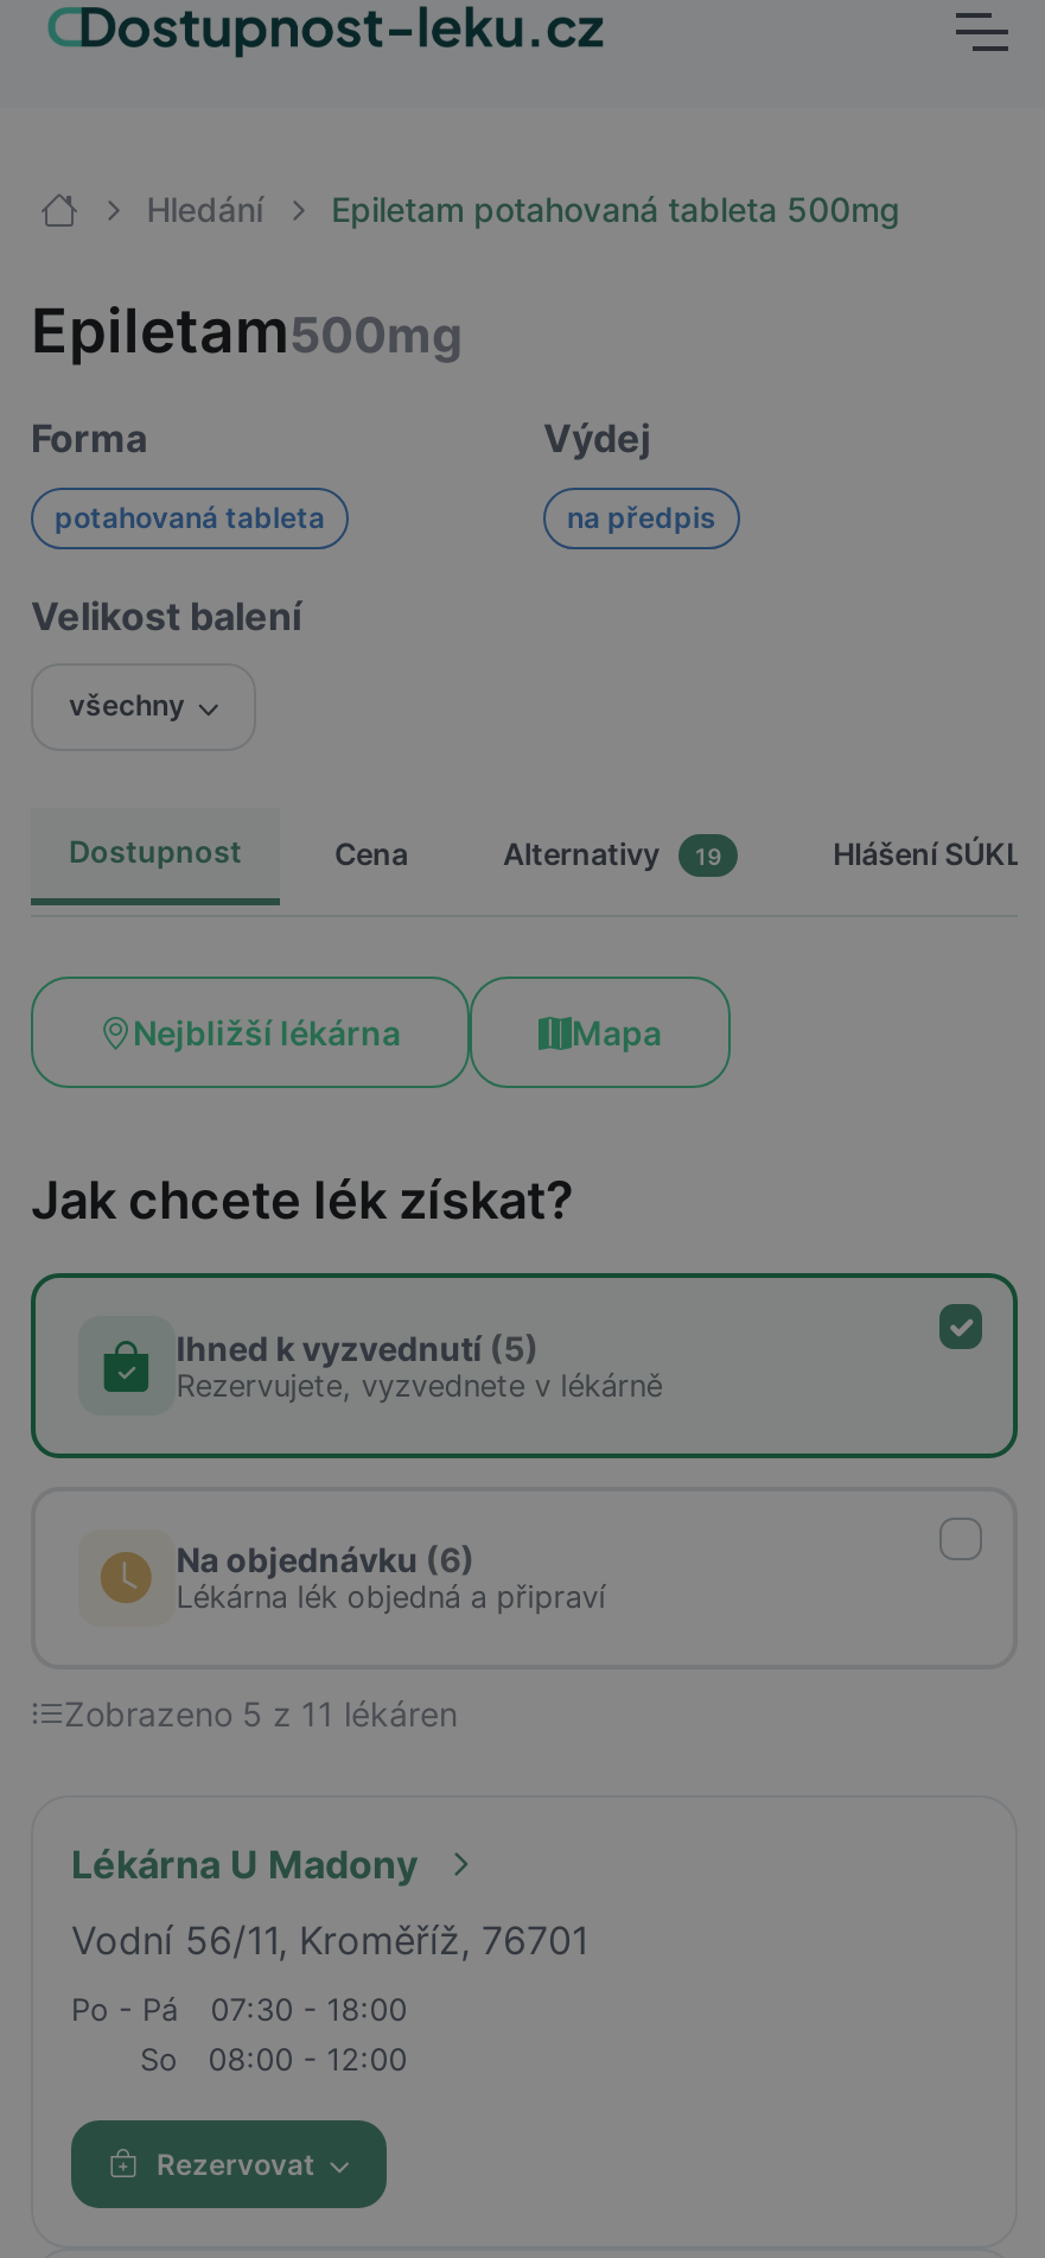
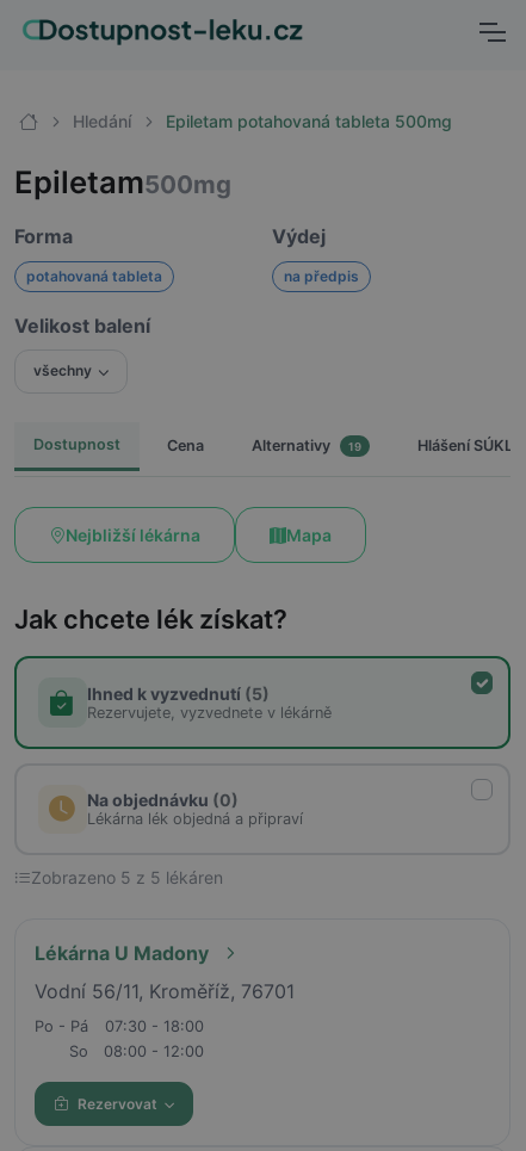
- Na objednávku (6)
+ Na objednávku (0)

- Zobrazeno 5 z 11 lékáren
+ Zobrazeno 5 z 5 lékáren
